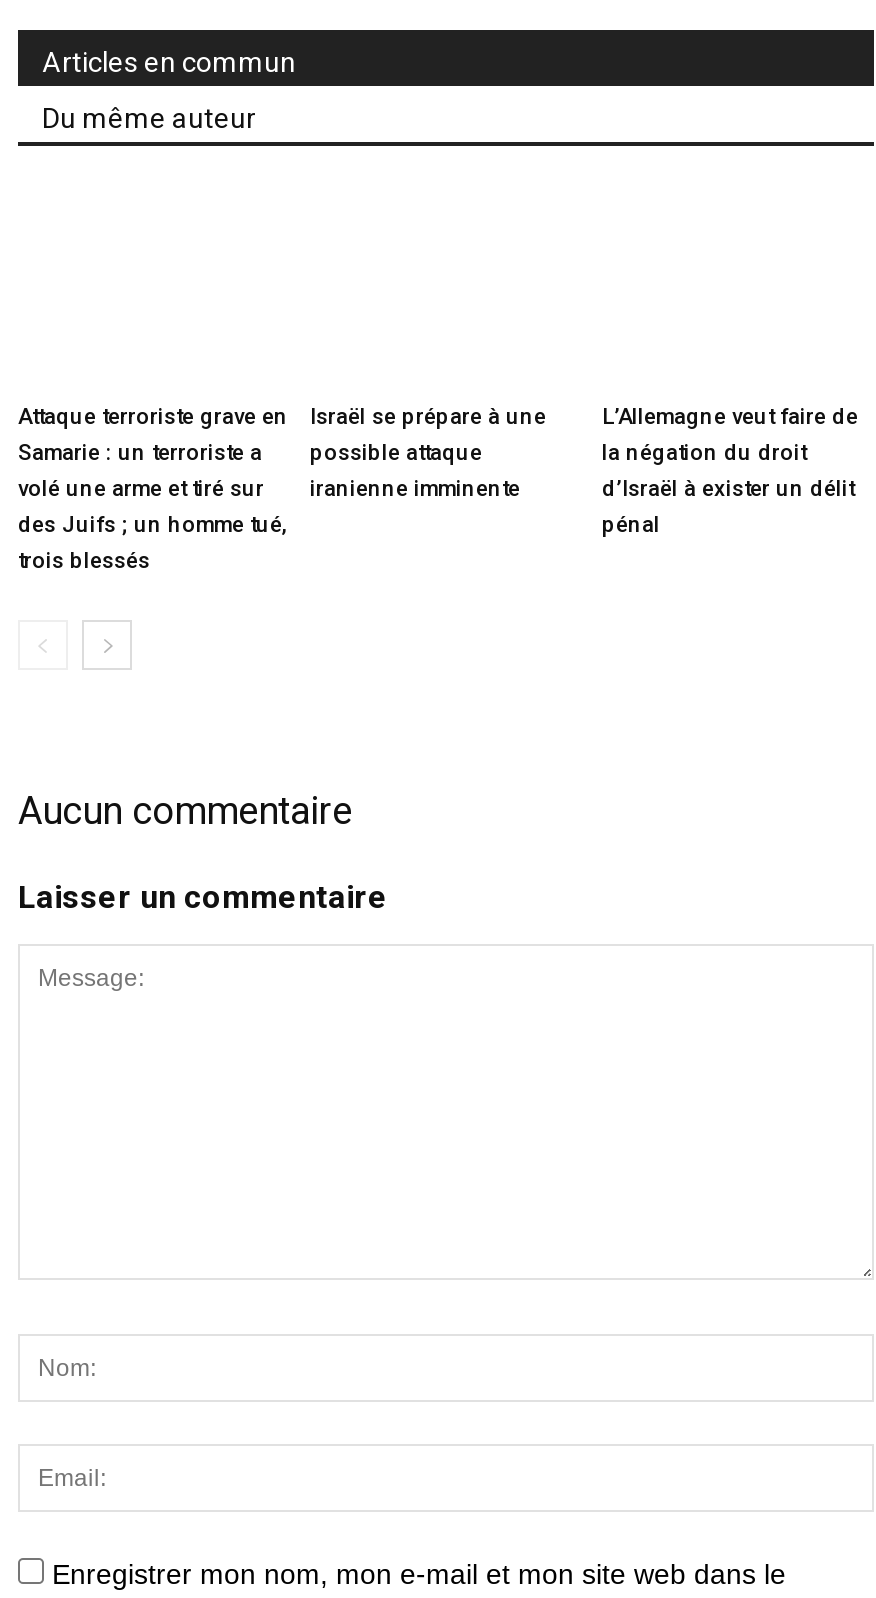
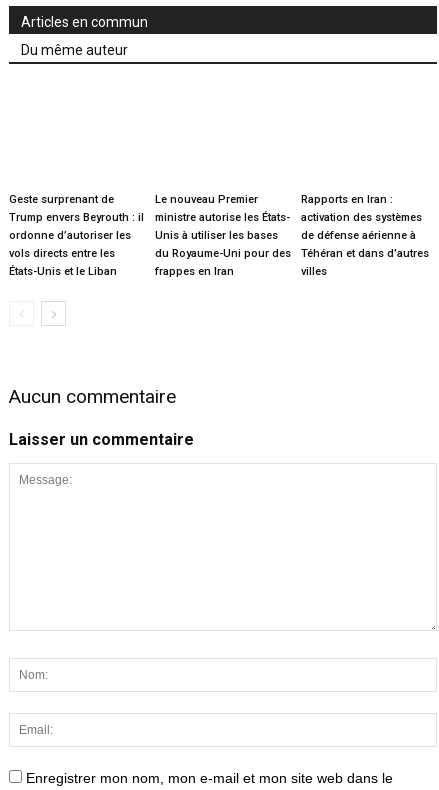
- Attaque terroriste grave en
- Samarie : un terroriste a
- volé une arme et tiré sur
- des Juifs ; un homme tué,
- trois blessés
+ Geste surprenant de
+ Trump envers Beyrouth : il
+ ordonne d’autoriser les
+ vols directs entre les
+ États-Unis et le Liban

- Israël se prépare à une
- possible attaque
- iranienne imminente
+ Le nouveau Premier
+ ministre autorise les États-
+ Unis à utiliser les bases
+ du Royaume-Uni pour des
+ frappes en Iran

- L’Allemagne veut faire de
- la négation du droit
- d’Israël à exister un délit
- pénal
+ Rapports en Iran :
+ activation des systèmes
+ de défense aérienne à
+ Téhéran et dans d’autres
+ villes
